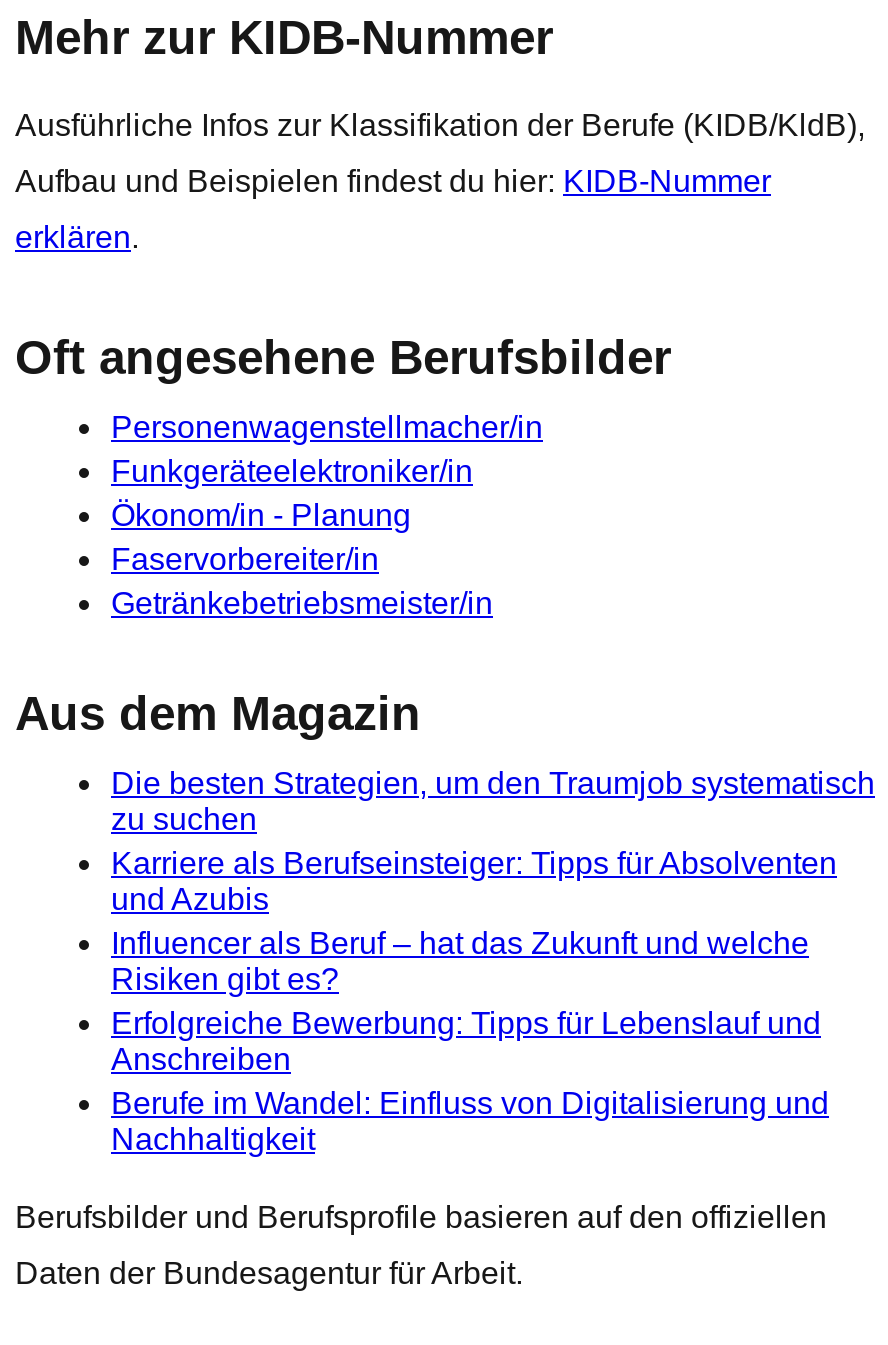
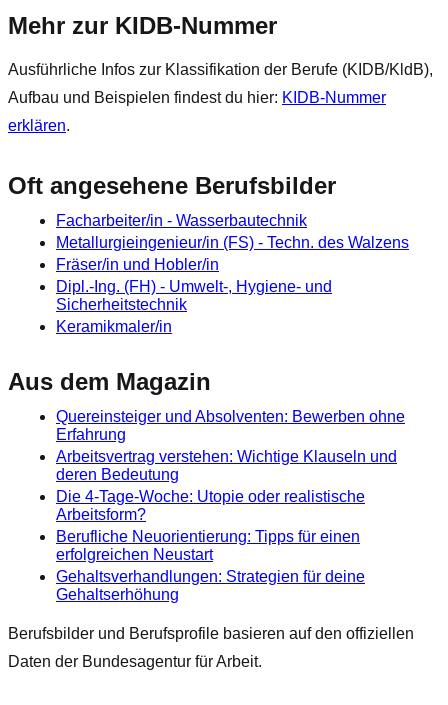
- Personenwagenstellmacher/in
- Funkgeräteelektroniker/in
- Ökonom/in - Planung
- Faservorbereiter/in
- Getränkebetriebsmeister/in
+ Facharbeiter/in - Wasserbautechnik
+ Metallurgieingenieur/in (FS) - Techn. des Walzens
+ Fräser/in und Hobler/in
+ Dipl.-Ing. (FH) - Umwelt-, Hygiene- und
+ Sicherheitstechnik
+ Keramikmaler/in

- Die besten Strategien, um den Traumjob systematisch
- zu suchen
- Karriere als Berufseinsteiger: Tipps für Absolventen
- und Azubis
- Influencer als Beruf – hat das Zukunft und welche
- Risiken gibt es?
- Erfolgreiche Bewerbung: Tipps für Lebenslauf und
- Anschreiben
- Berufe im Wandel: Einfluss von Digitalisierung und
- Nachhaltigkeit
+ Quereinsteiger und Absolventen: Bewerben ohne
+ Erfahrung
+ Arbeitsvertrag verstehen: Wichtige Klauseln und
+ deren Bedeutung
+ Die 4-Tage-Woche: Utopie oder realistische
+ Arbeitsform?
+ Berufliche Neuorientierung: Tipps für einen
+ erfolgreichen Neustart
+ Gehaltsverhandlungen: Strategien für deine
+ Gehaltserhöhung
